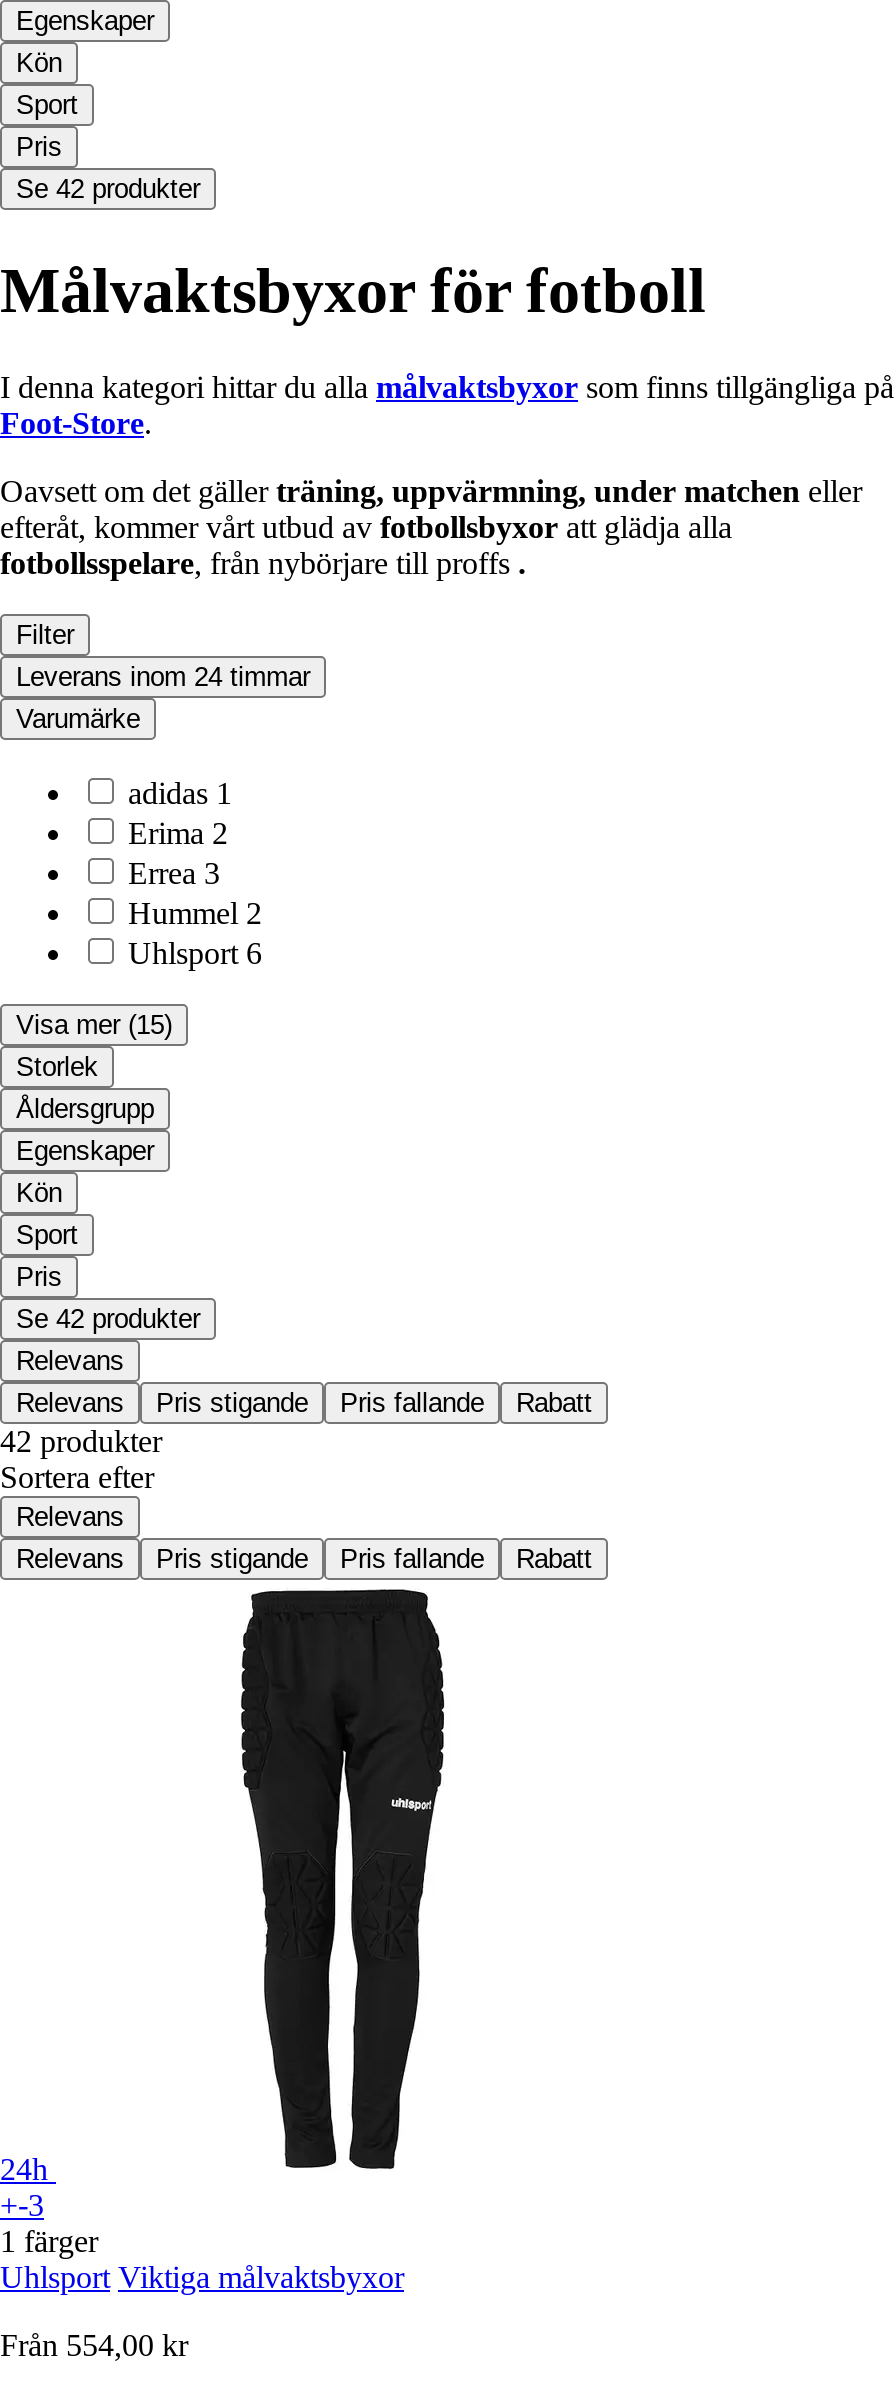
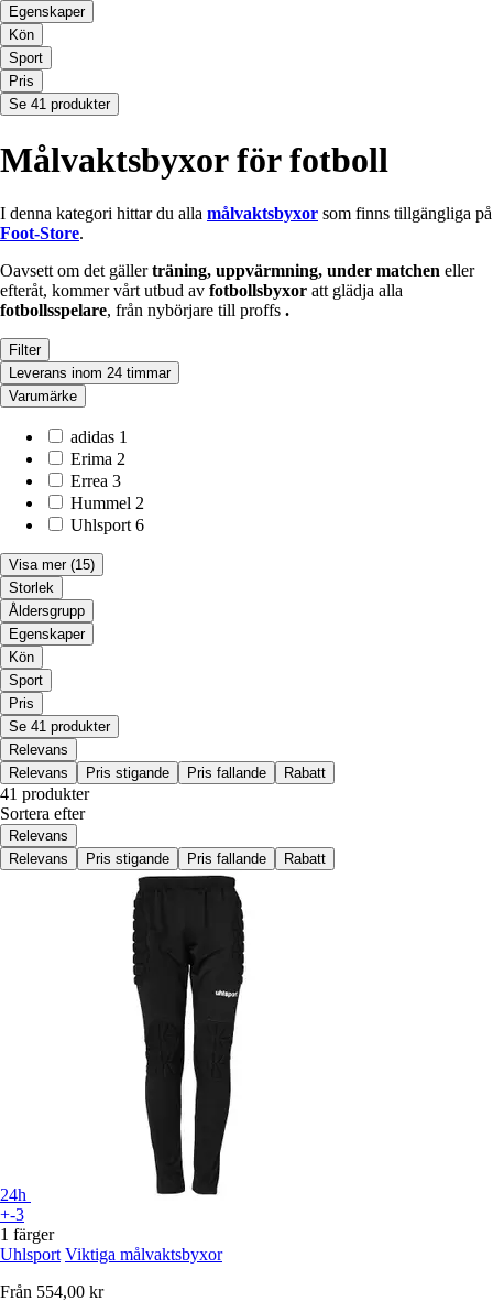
- Se 42 produkter
+ Se 41 produkter

- Se 42 produkter
+ Se 41 produkter

- 42 produkter
+ 41 produkter
